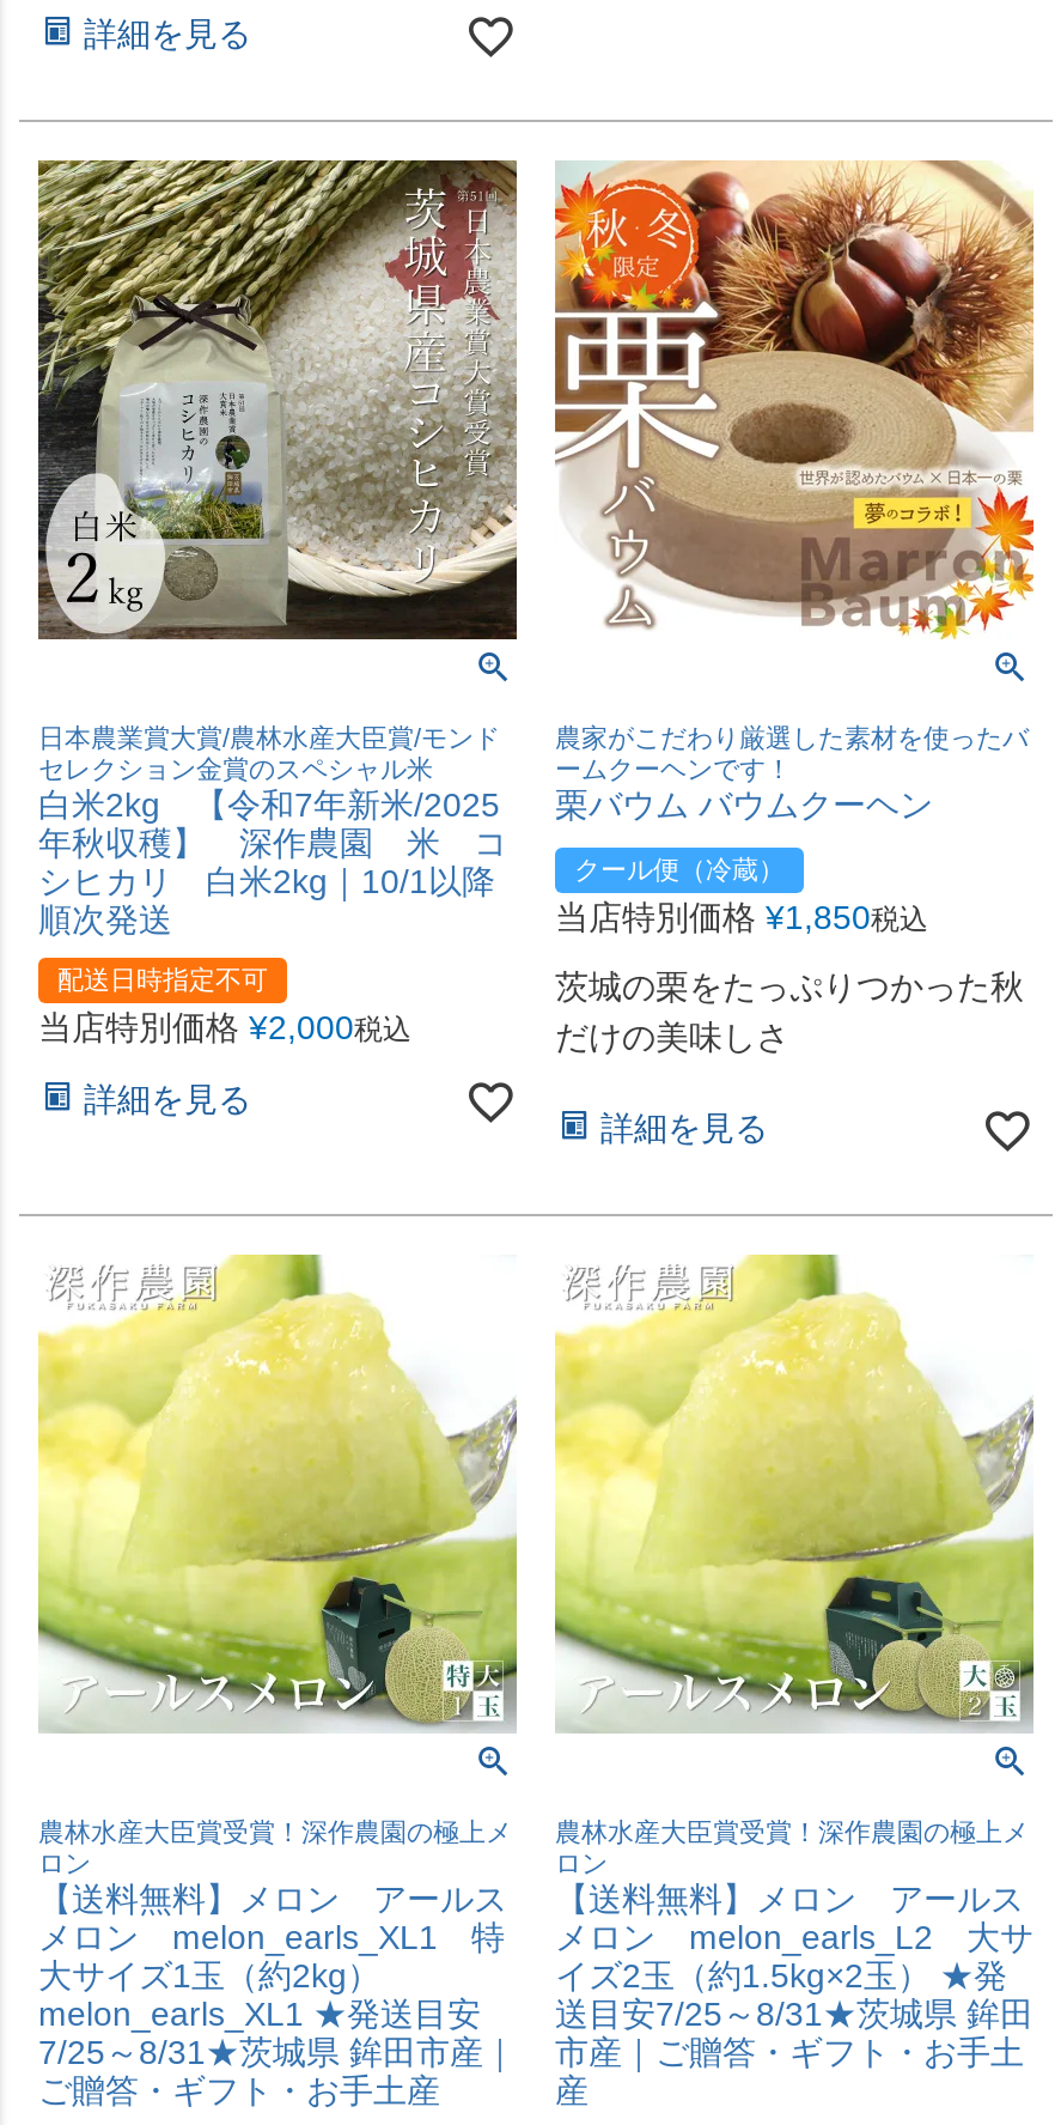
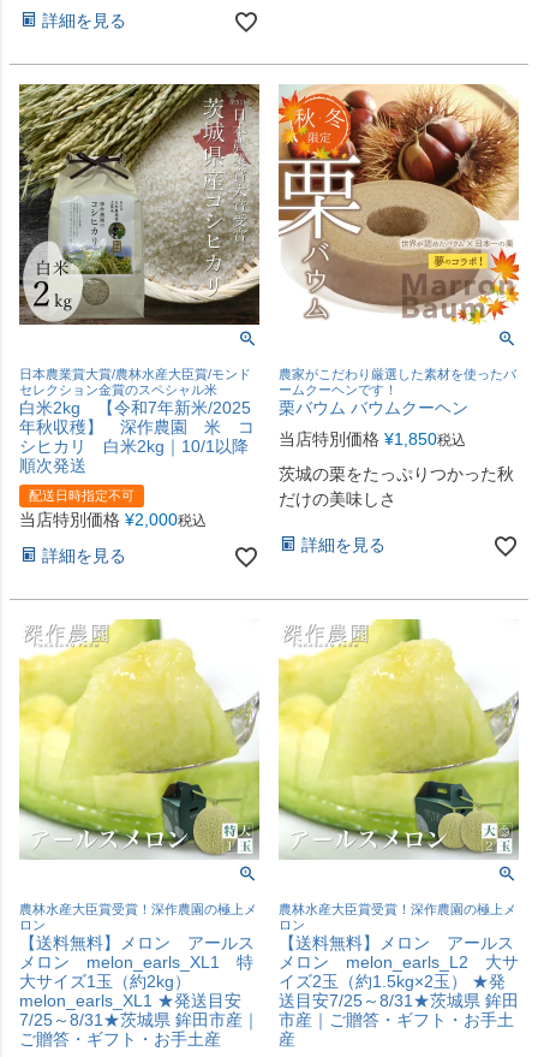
- クール便（冷蔵）
